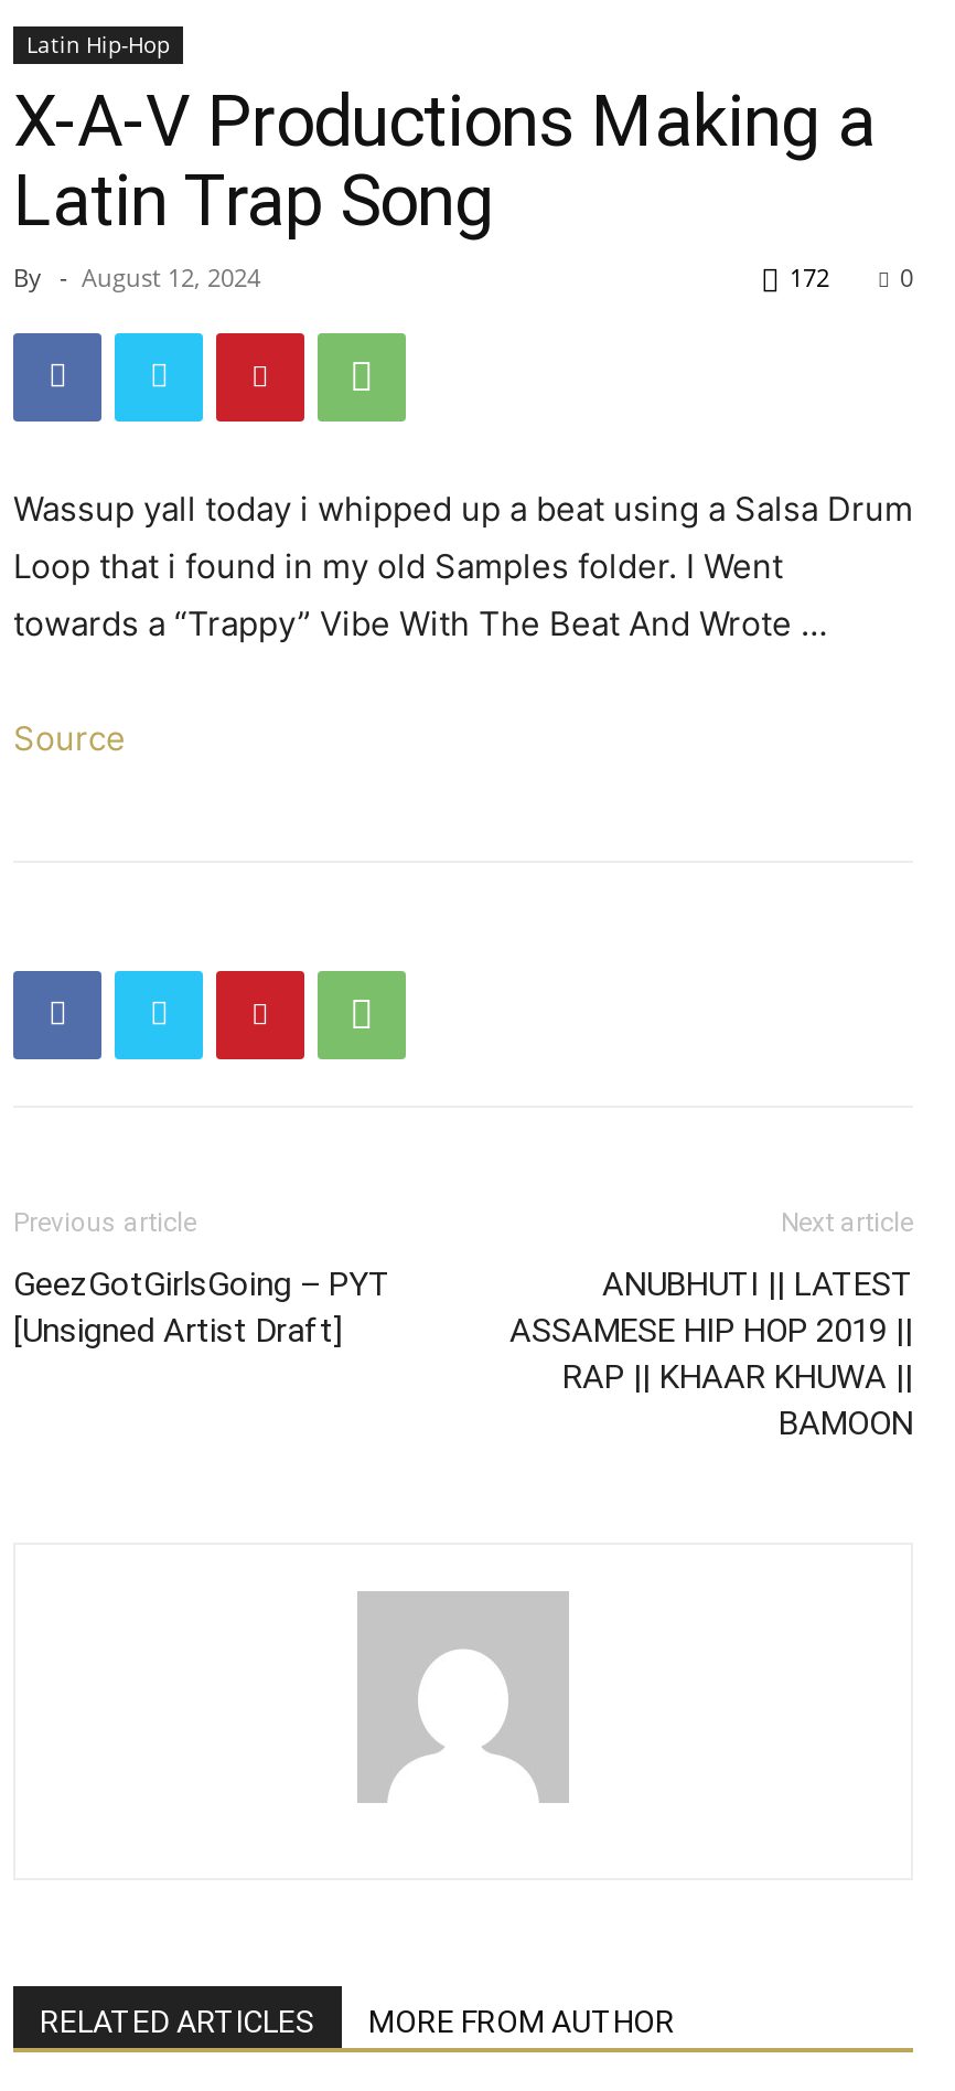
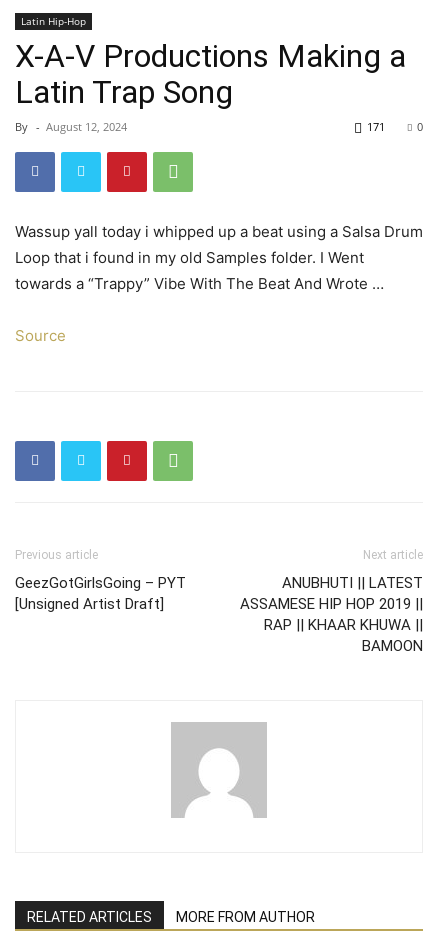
- 172
+ 171
